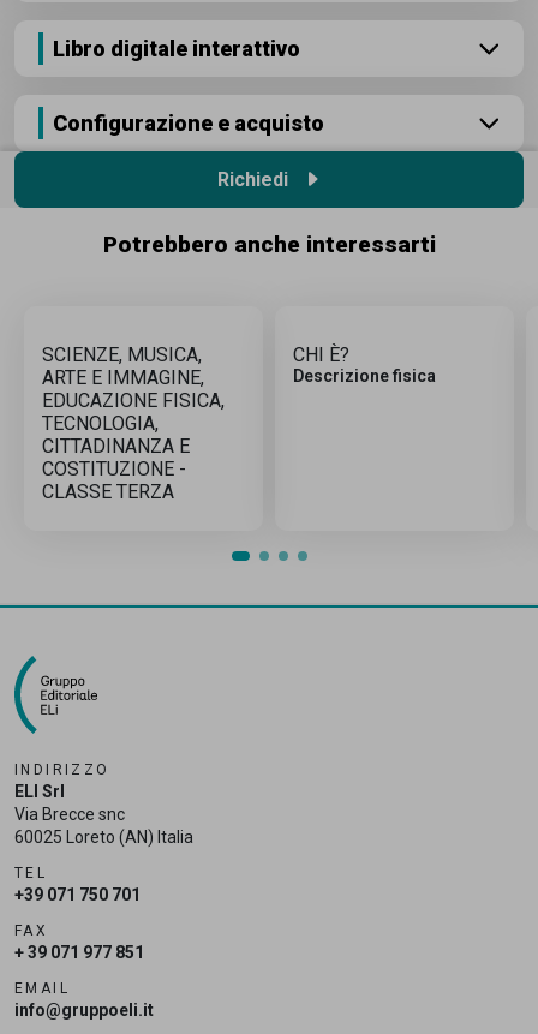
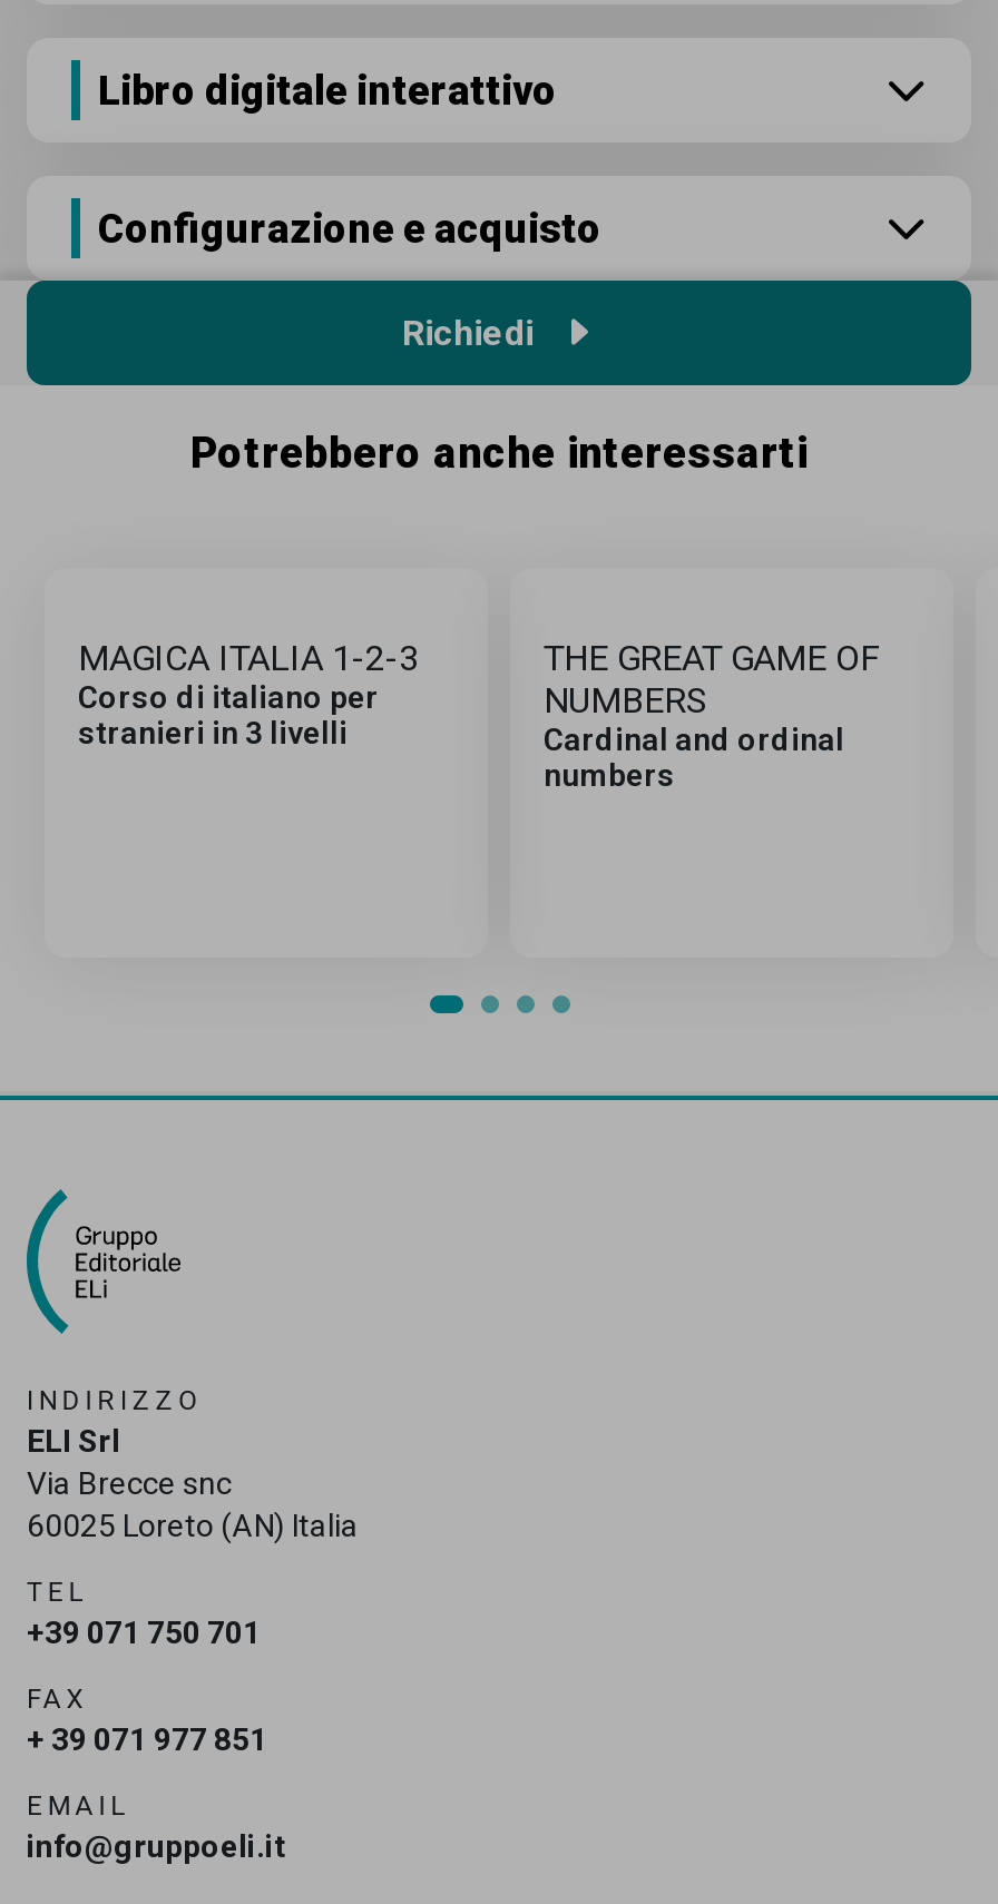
- SCIENZE, MUSICA,
- ARTE E IMMAGINE,
- EDUCAZIONE FISICA,
- TECNOLOGIA,
- CITTADINANZA E
- COSTITUZIONE -
- CLASSE TERZA
+ MAGICA ITALIA 1-2-3
+ Corso di italiano per
+ stranieri in 3 livelli

- CHI È?
- Descrizione fisica
+ THE GREAT GAME OF
+ NUMBERS
+ Cardinal and ordinal
+ numbers
